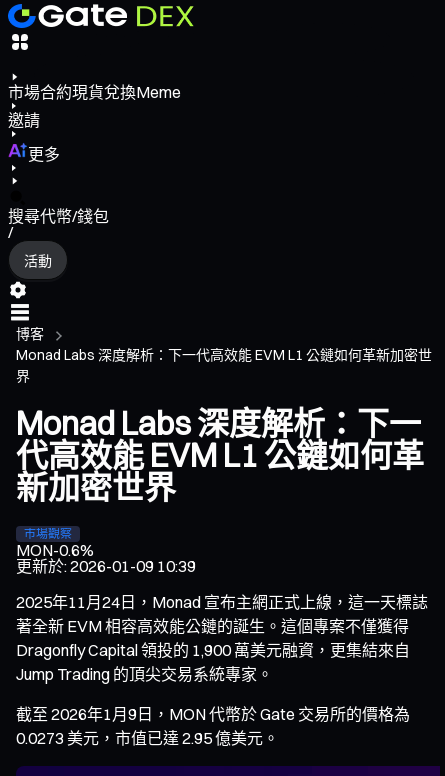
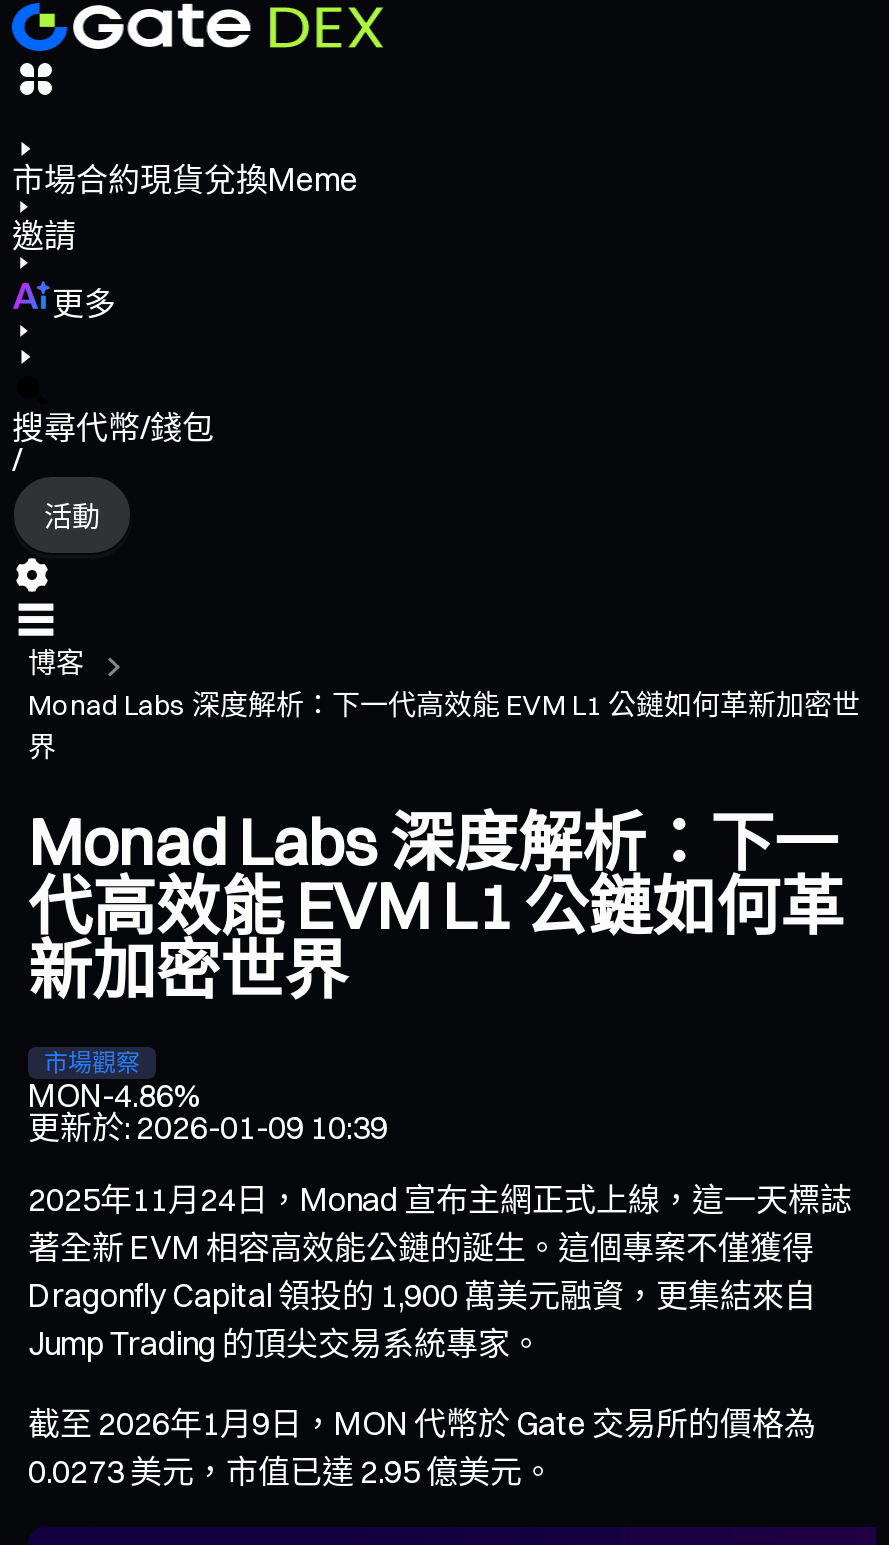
- MON-0.6%
+ MON-4.86%
